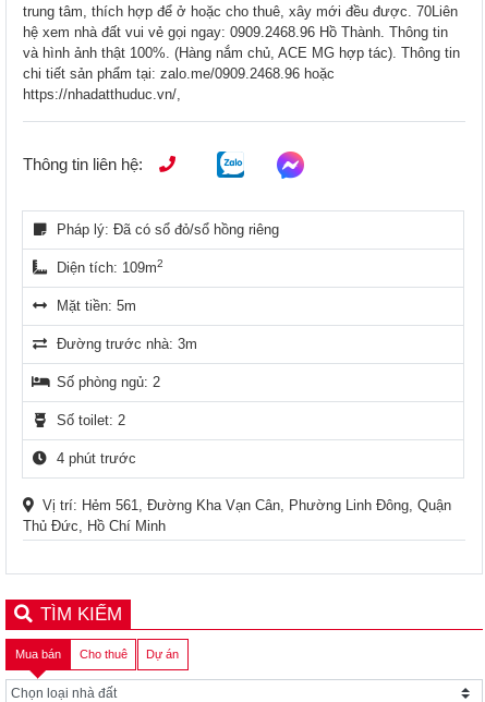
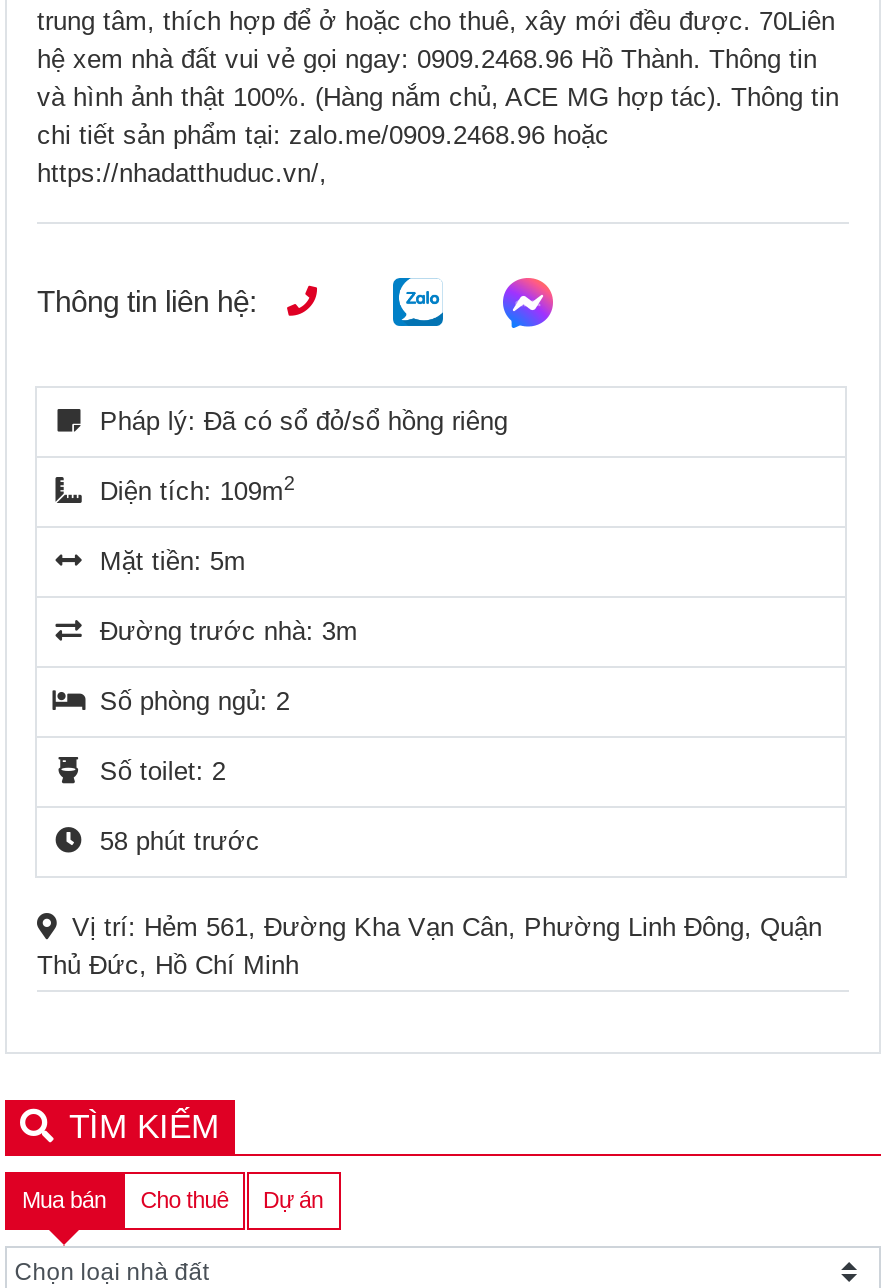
- 4 phút trước
+ 58 phút trước
